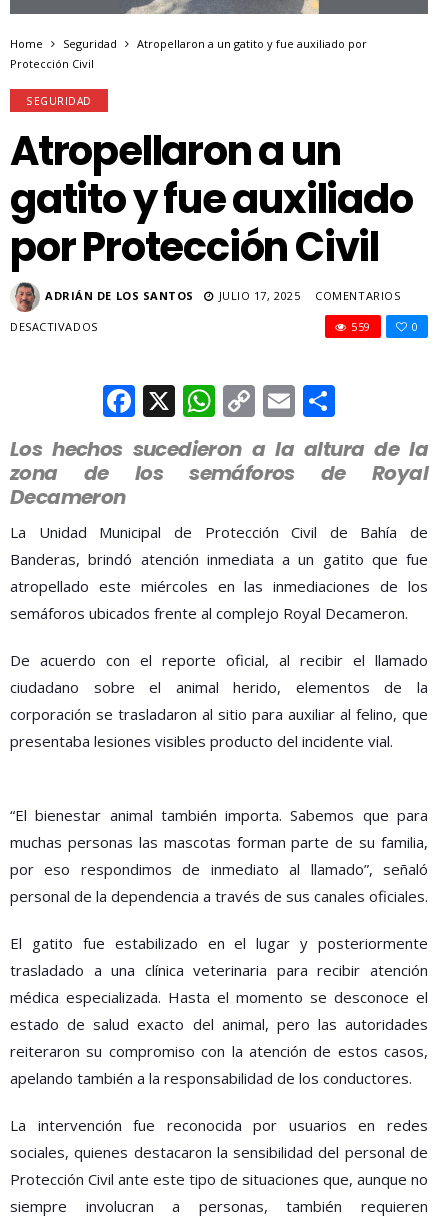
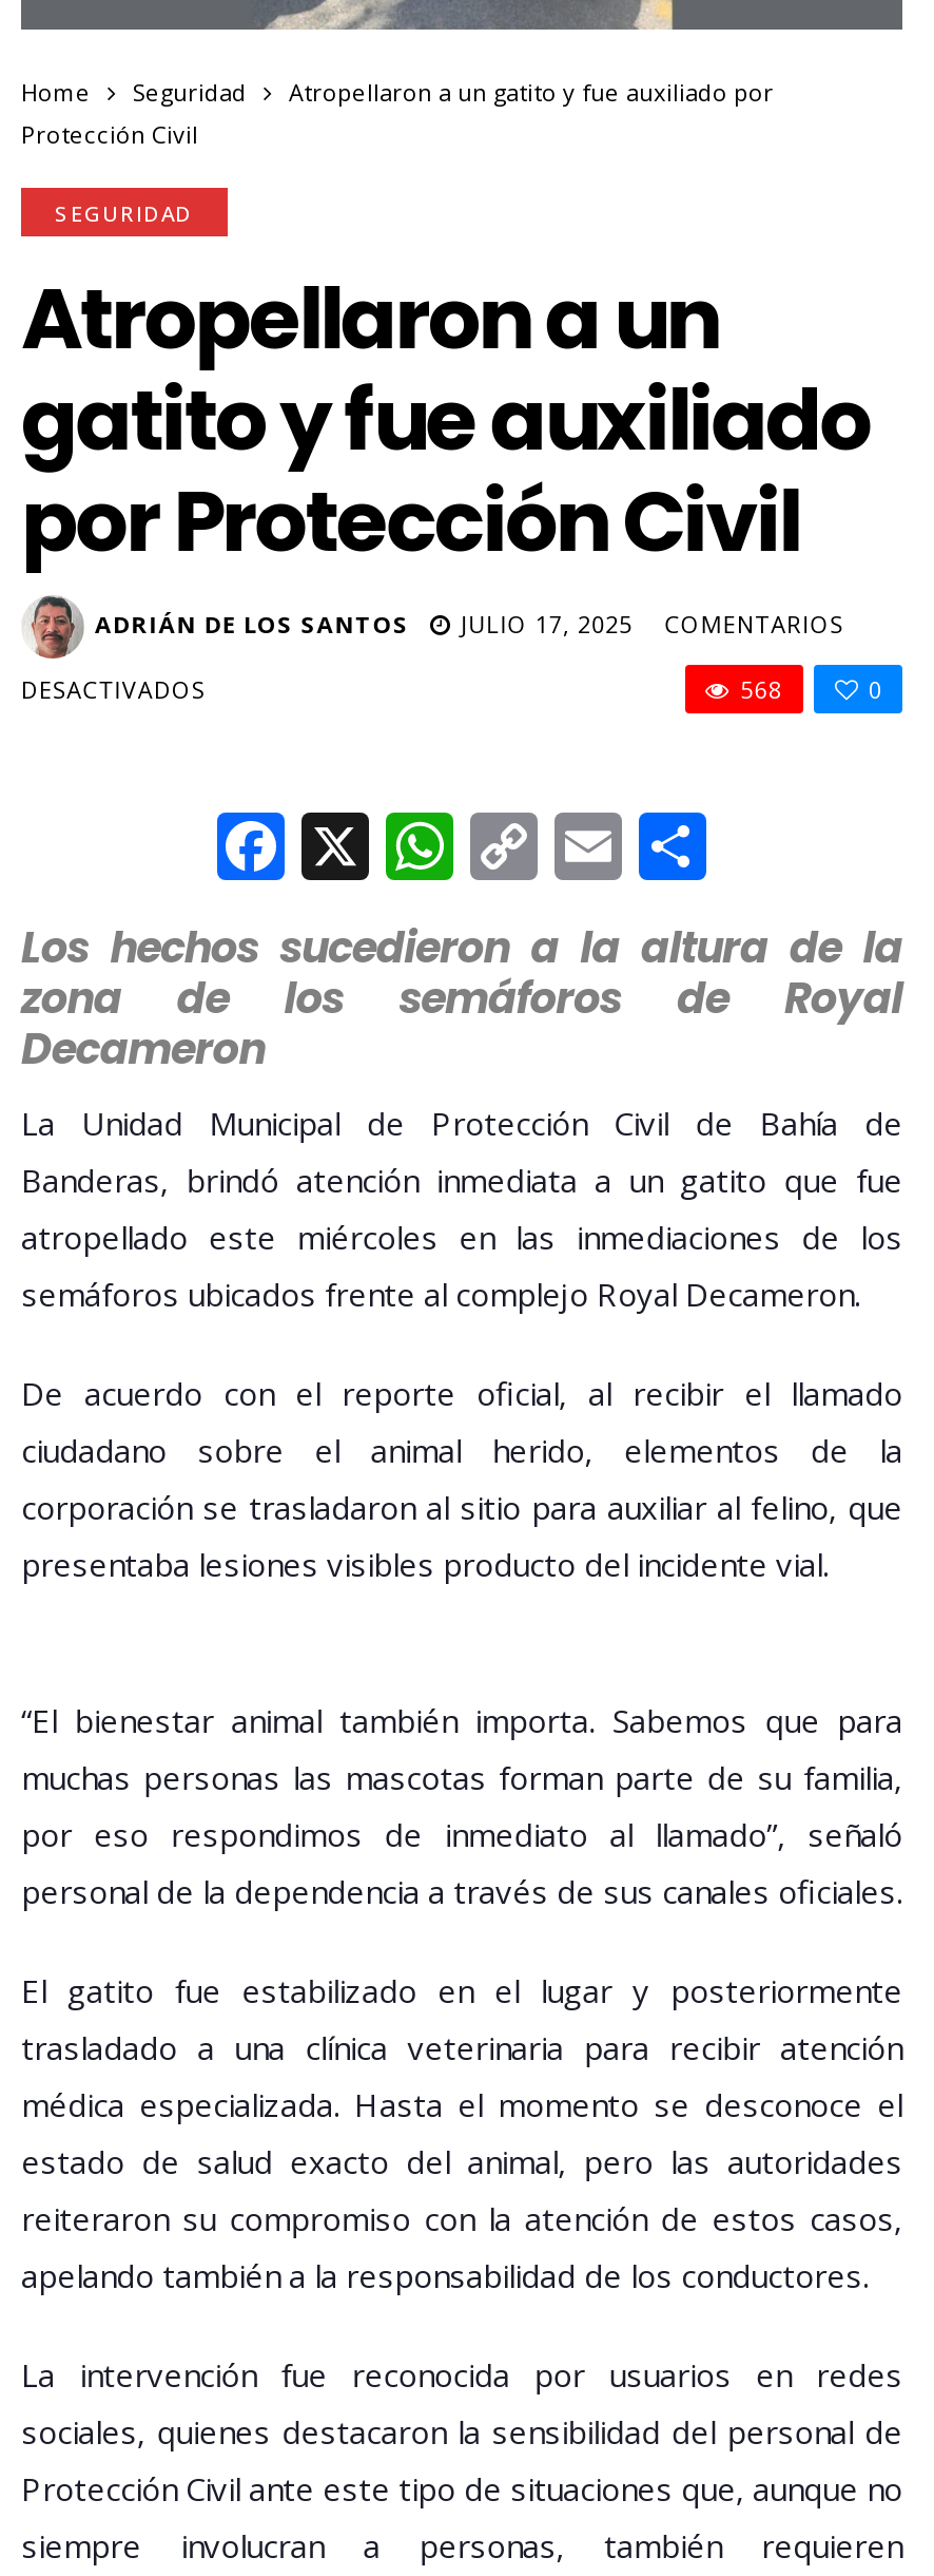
- 559
+ 568
